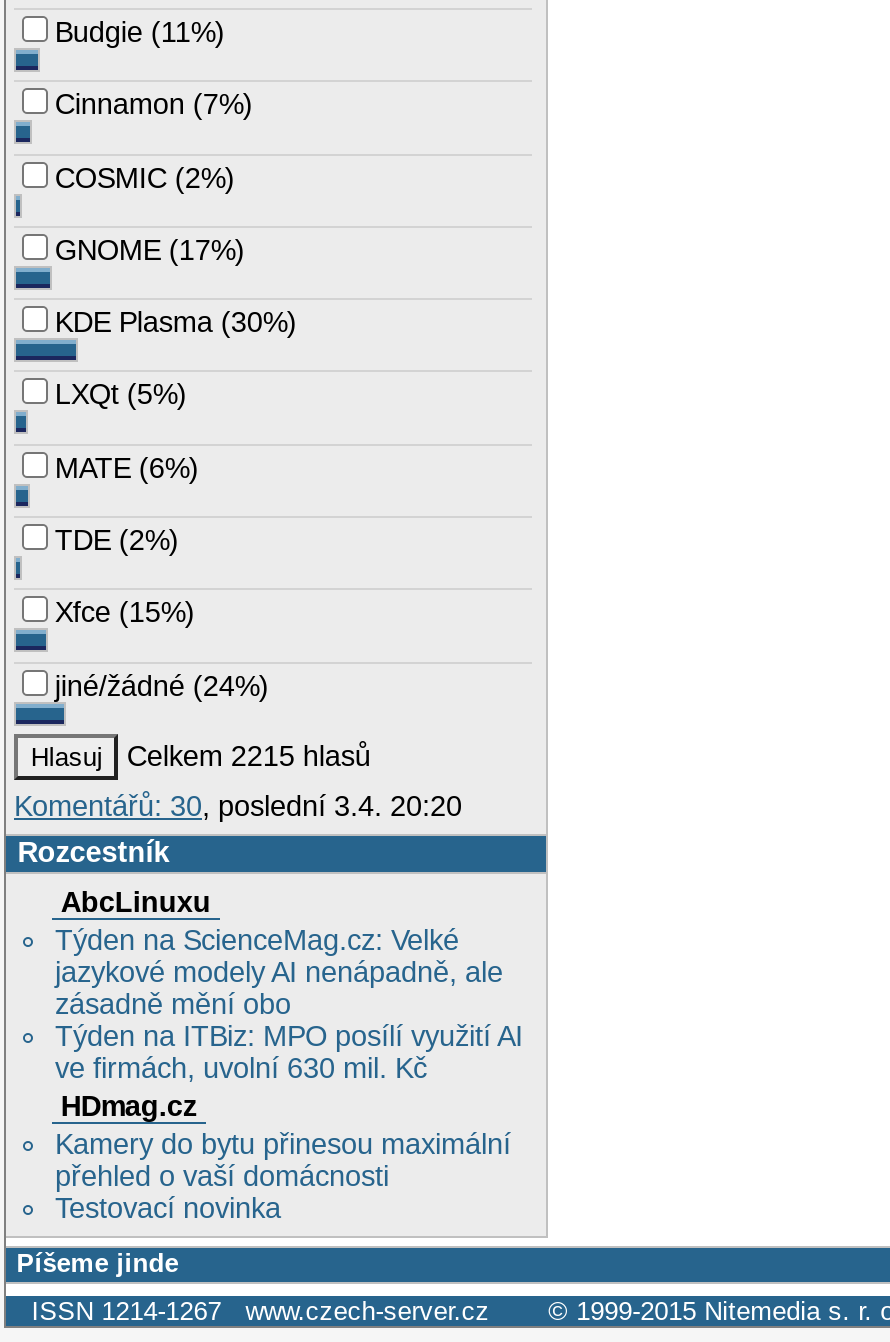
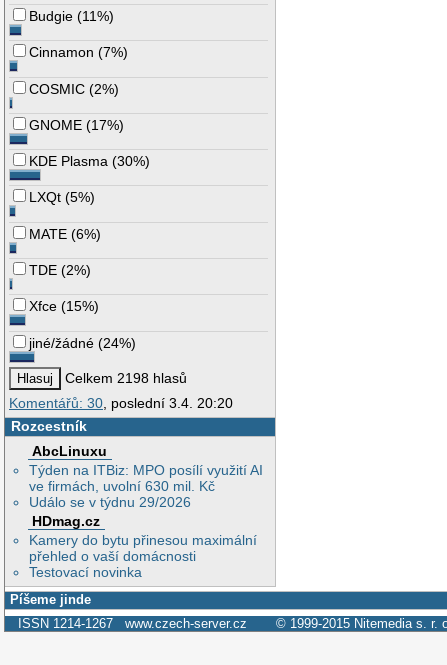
- Celkem 2215 hlasů
+ Celkem 2198 hlasů

- Týden na ScienceMag.cz: Velké
- jazykové modely AI nenápadně, ale
- zásadně mění obo

moved up: Týden na ITBiz: MPO posílí využití AI | ve firmách, uvolní 630 mil. Kč

+ Událo se v týdnu 29/2026
